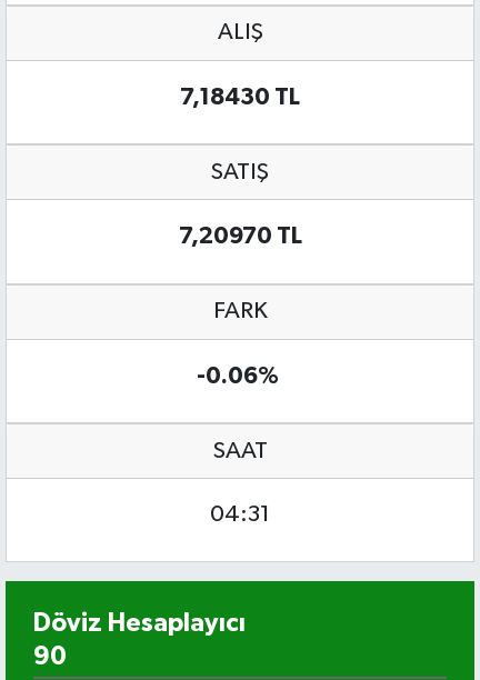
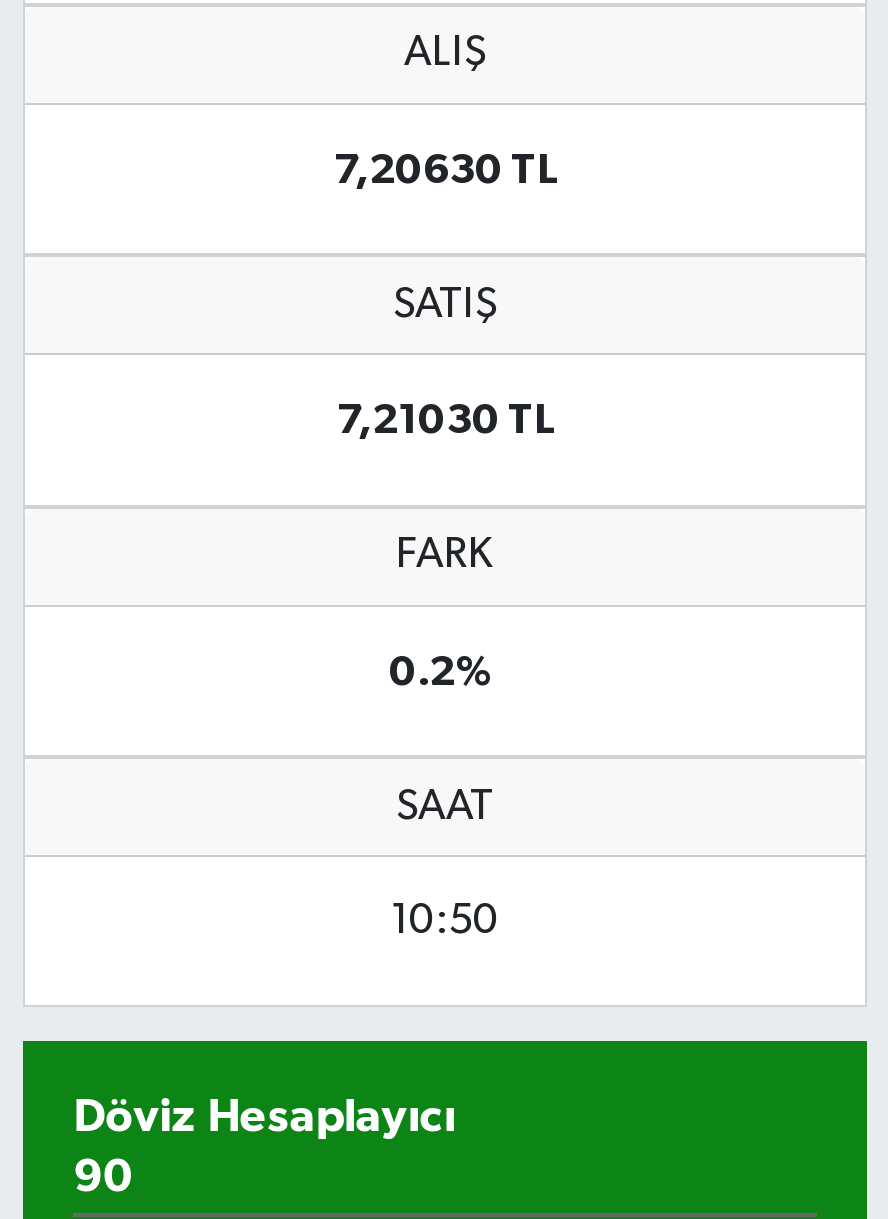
- 7,18430 TL
+ 7,20630 TL

- 7,20970 TL
+ 7,21030 TL

- -0.06%
+ 0.2%

- 04:31
+ 10:50
